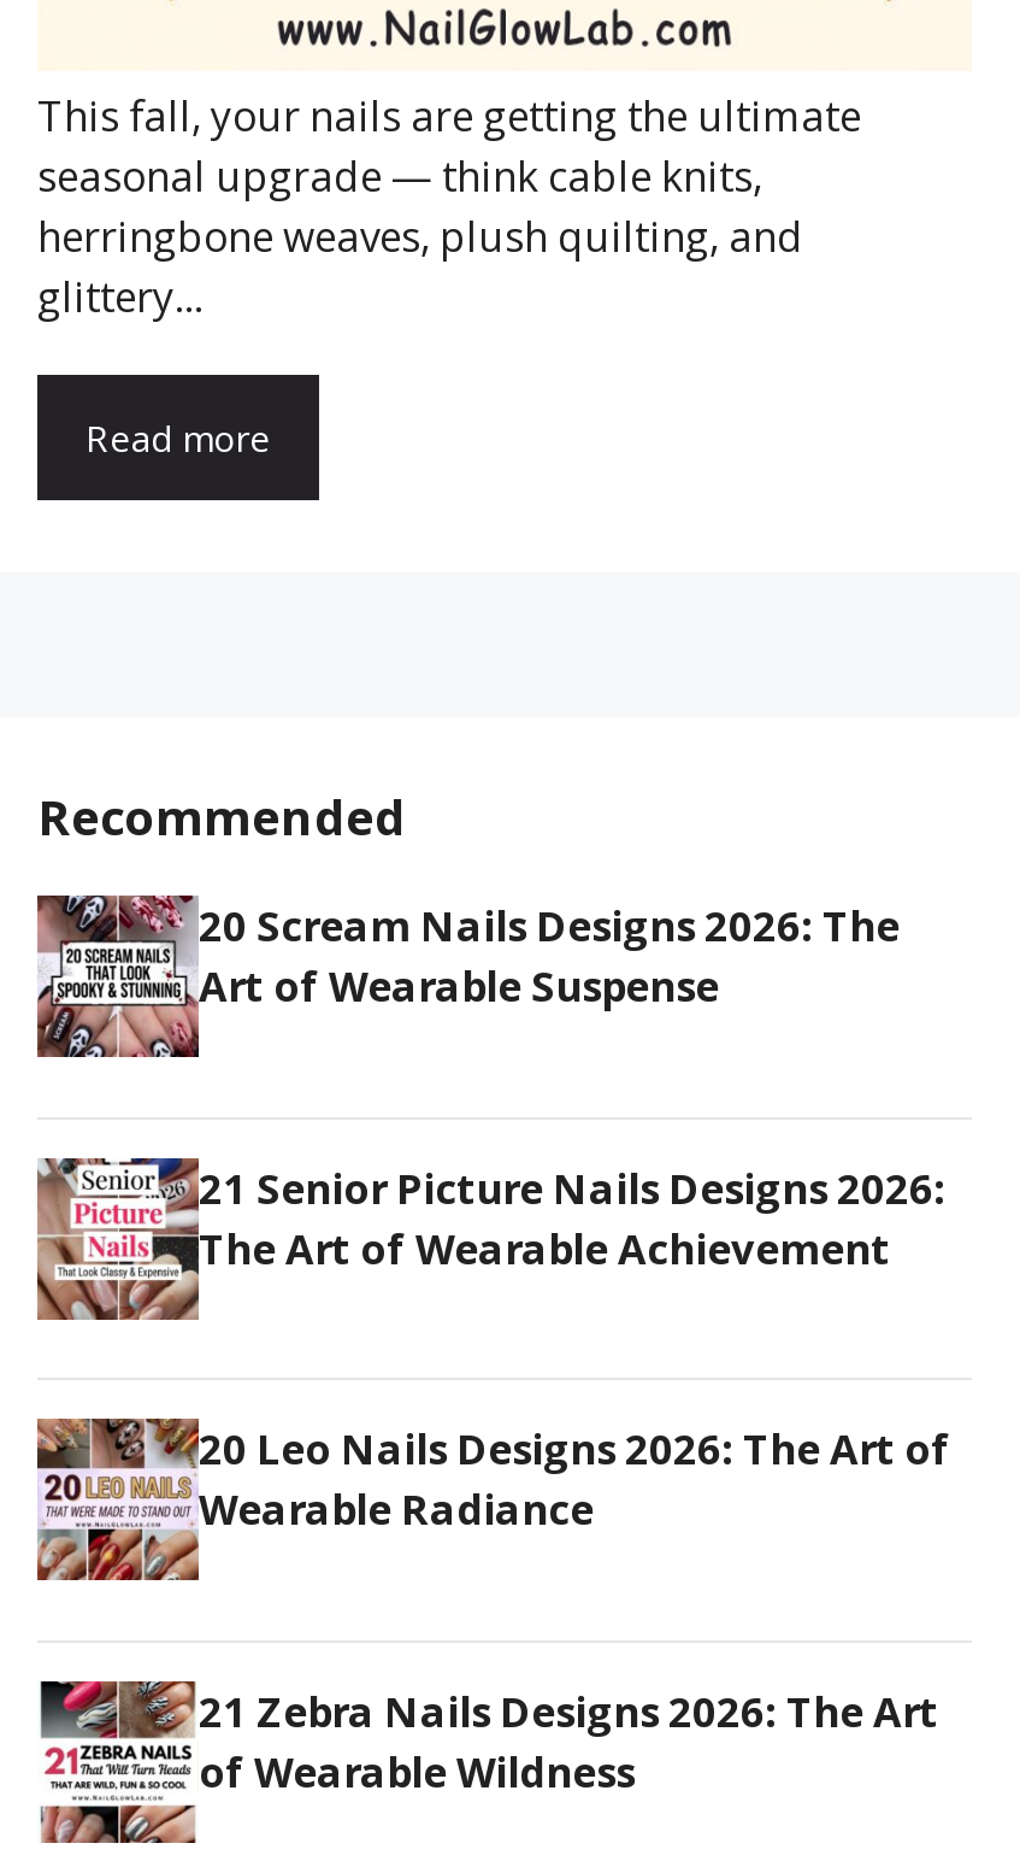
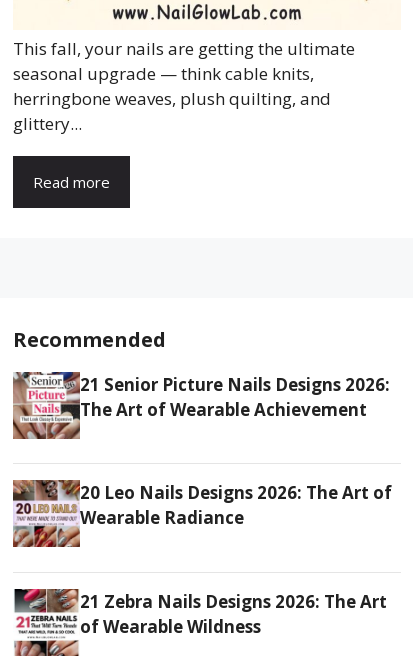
- [image]
- 20 Scream Nails Designs 2026: The
- Art of Wearable Suspense
